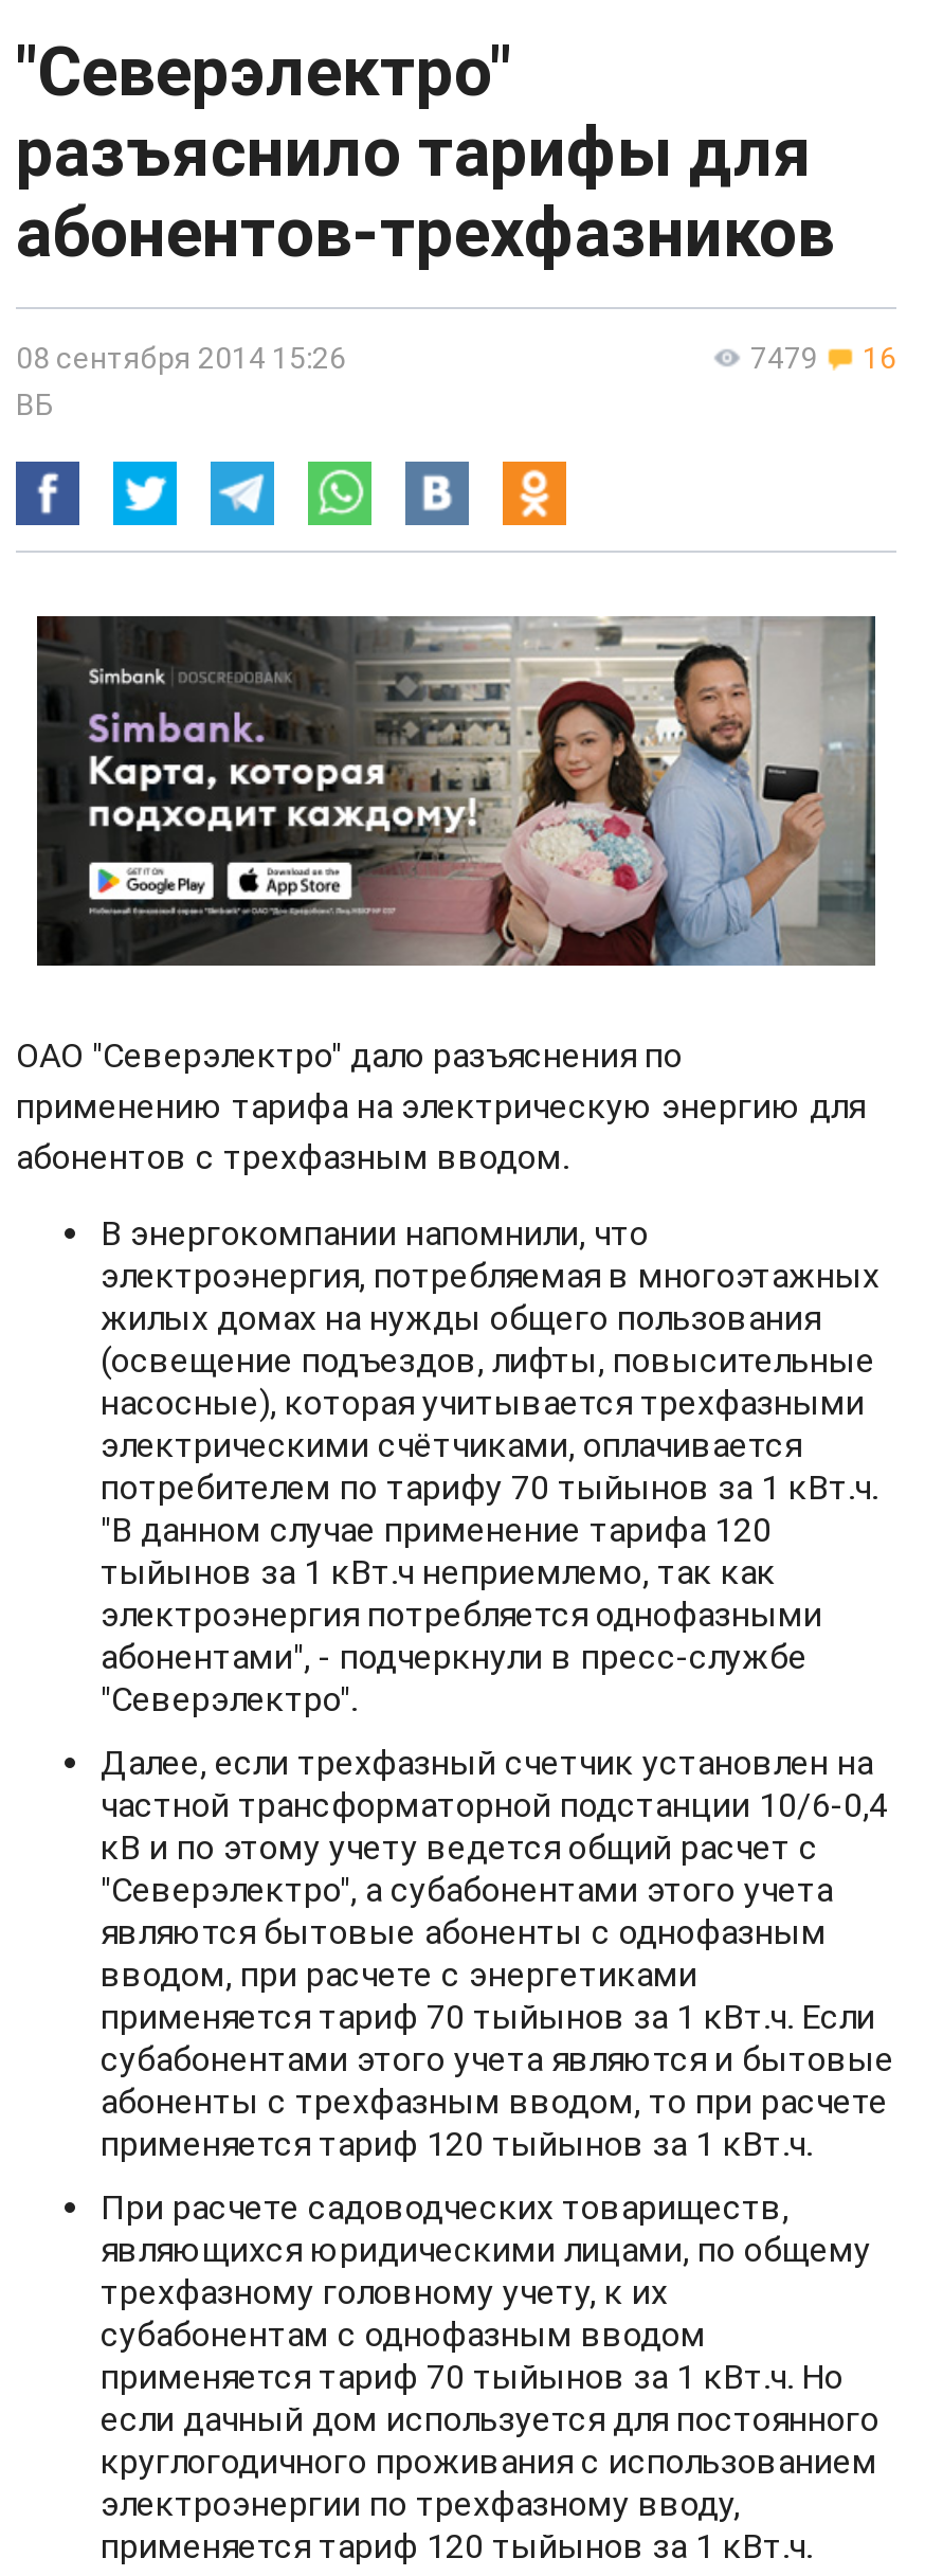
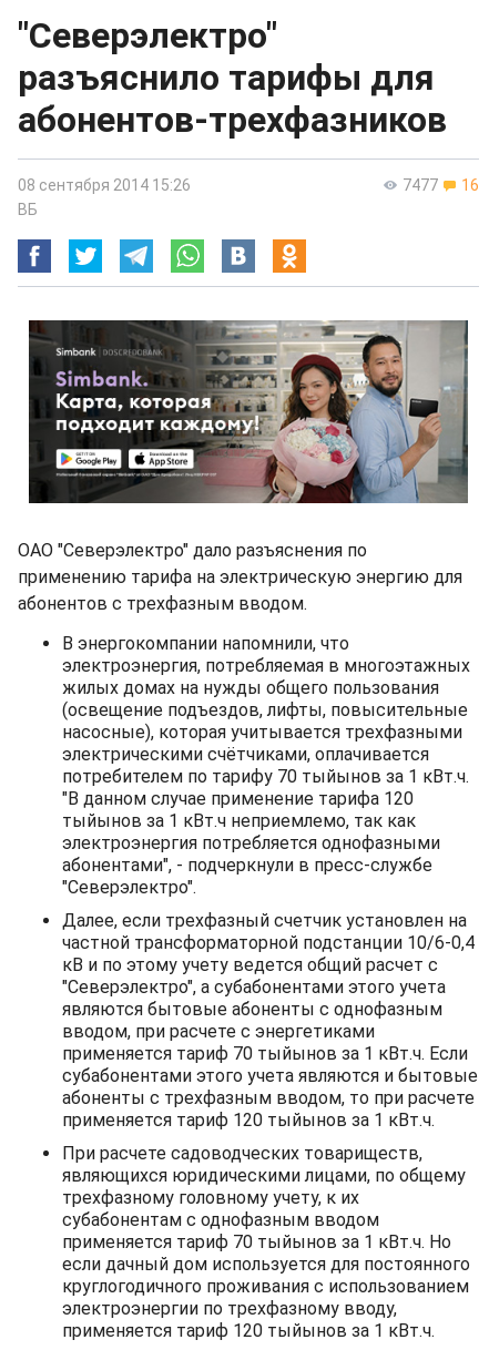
- 7479 16
+ 7477 16
